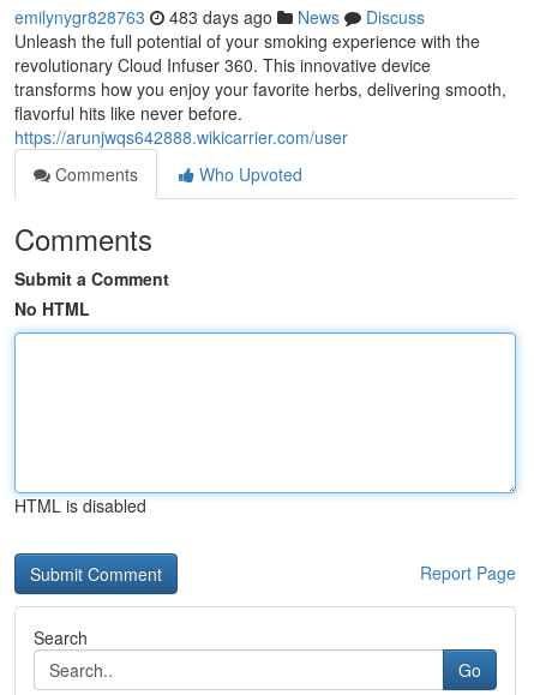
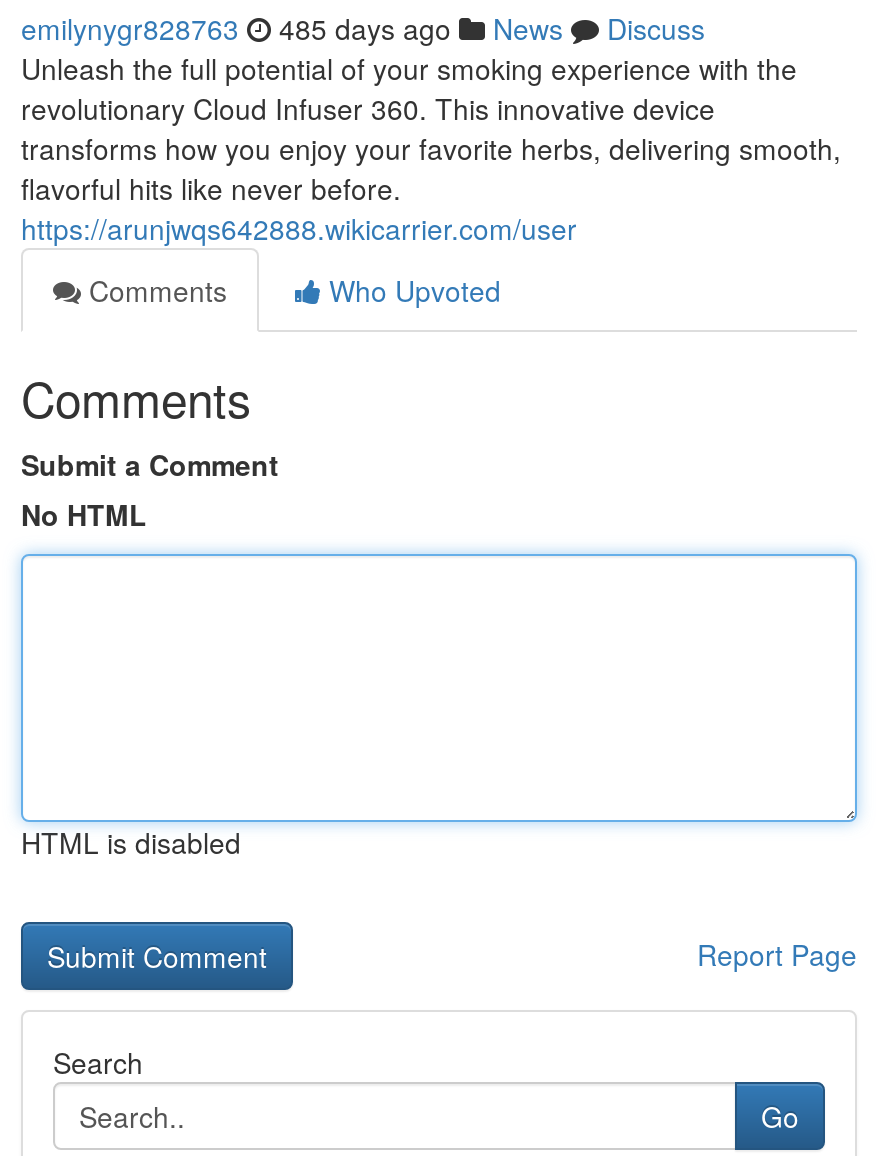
- emilynygr828763 483 days ago News Discuss
+ emilynygr828763 485 days ago News Discuss
